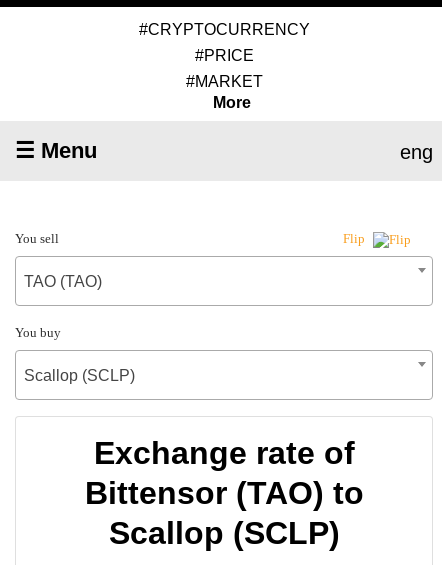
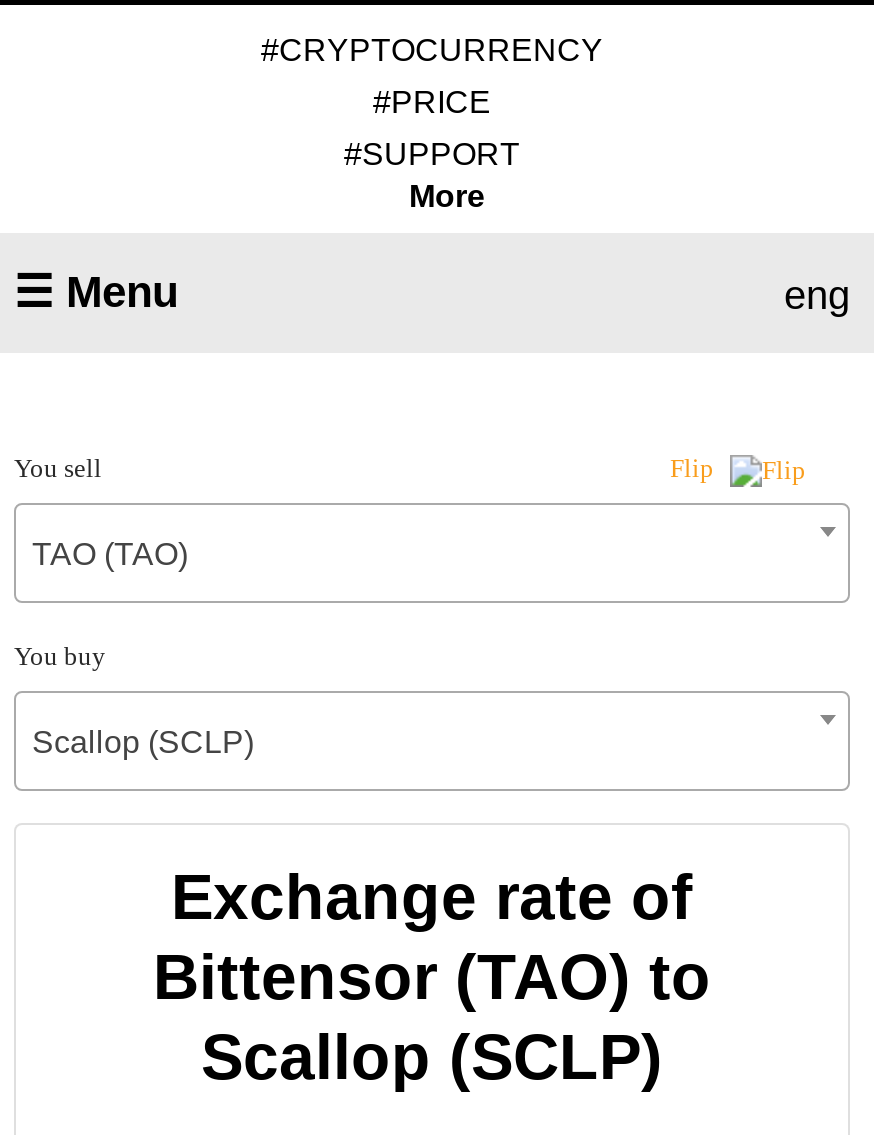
- #MARKET
+ #SUPPORT
